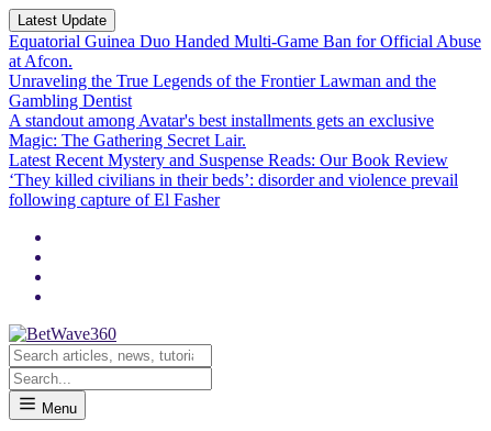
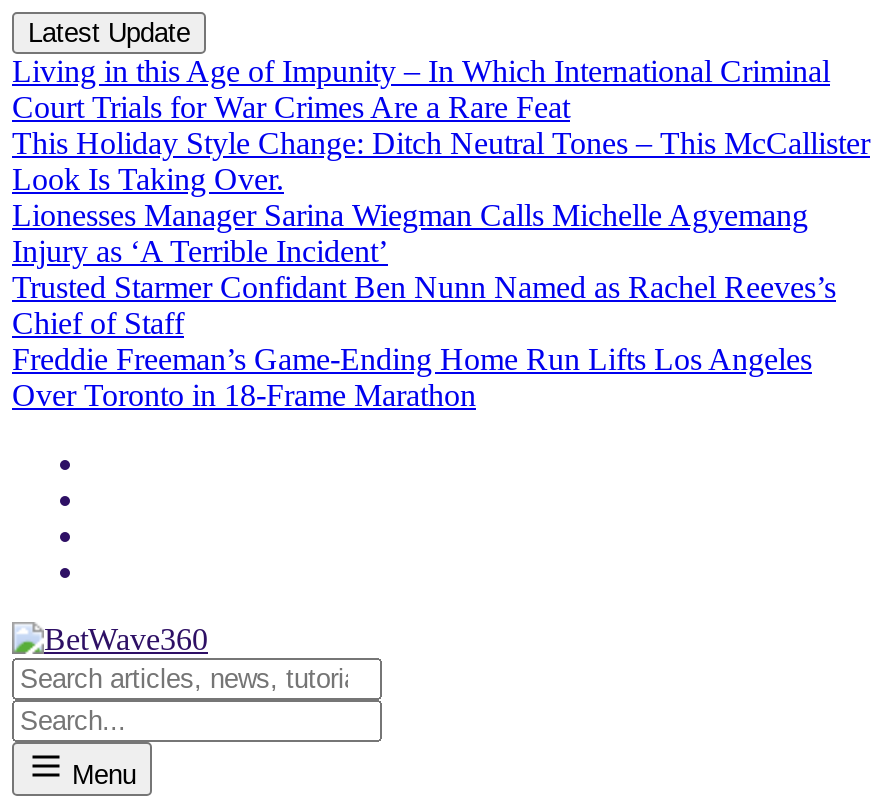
- Equatorial Guinea Duo Handed Multi-Game Ban for Official Abuse
- at Afcon.
- Unraveling the True Legends of the Frontier Lawman and the
- Gambling Dentist
- A standout among Avatar's best installments gets an exclusive
- Magic: The Gathering Secret Lair.
- Latest Recent Mystery and Suspense Reads: Our Book Review
- ‘They killed civilians in their beds’: disorder and violence prevail
- following capture of El Fasher
+ Living in this Age of Impunity – In Which International Criminal
+ Court Trials for War Crimes Are a Rare Feat
+ This Holiday Style Change: Ditch Neutral Tones – This McCallister
+ Look Is Taking Over.
+ Lionesses Manager Sarina Wiegman Calls Michelle Agyemang
+ Injury as ‘A Terrible Incident’
+ Trusted Starmer Confidant Ben Nunn Named as Rachel Reeves’s
+ Chief of Staff
+ Freddie Freeman’s Game-Ending Home Run Lifts Los Angeles
+ Over Toronto in 18-Frame Marathon
